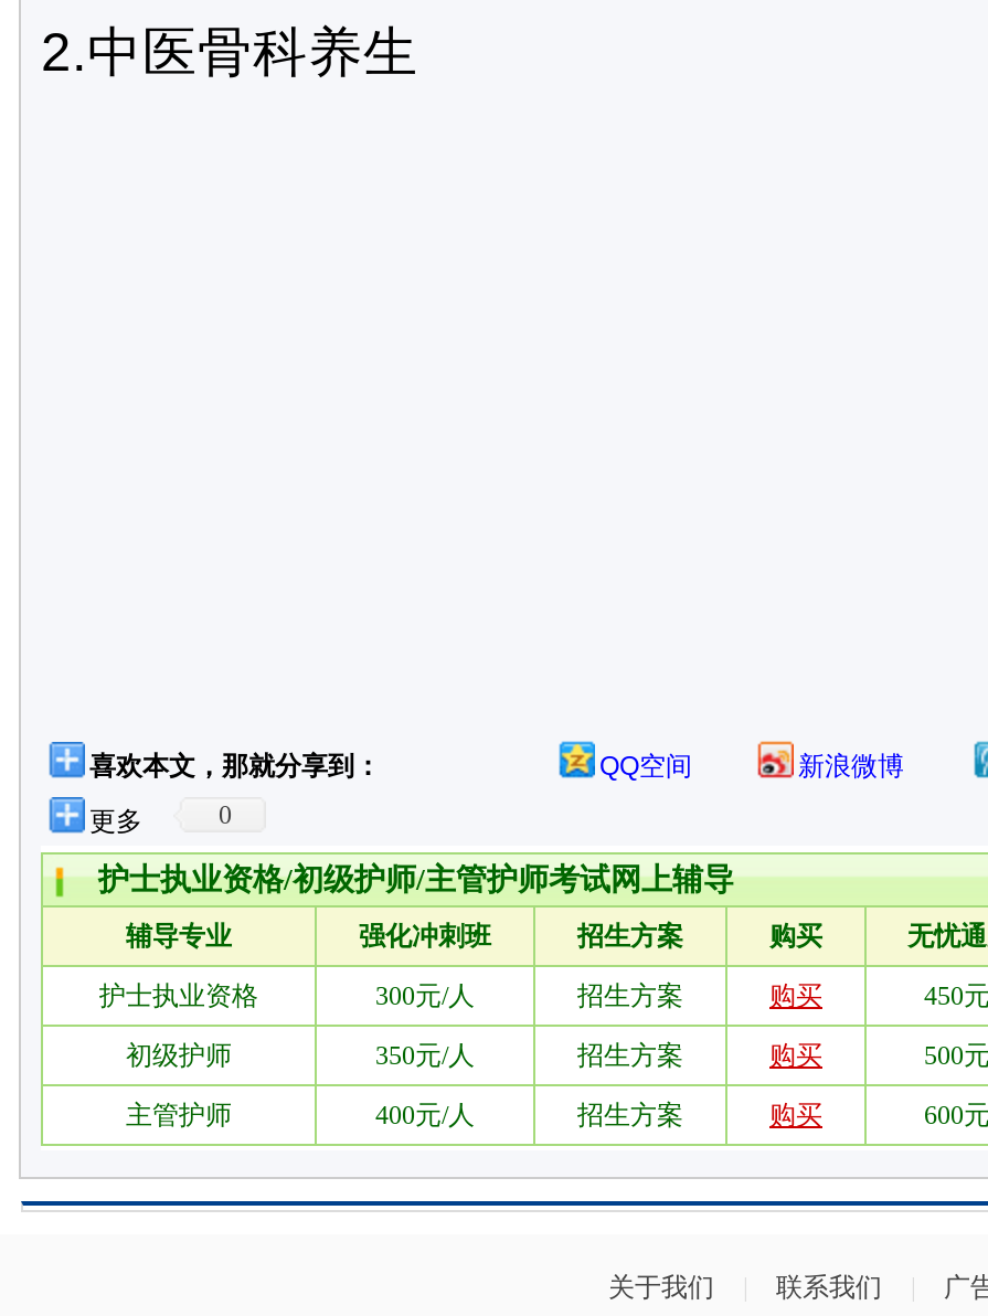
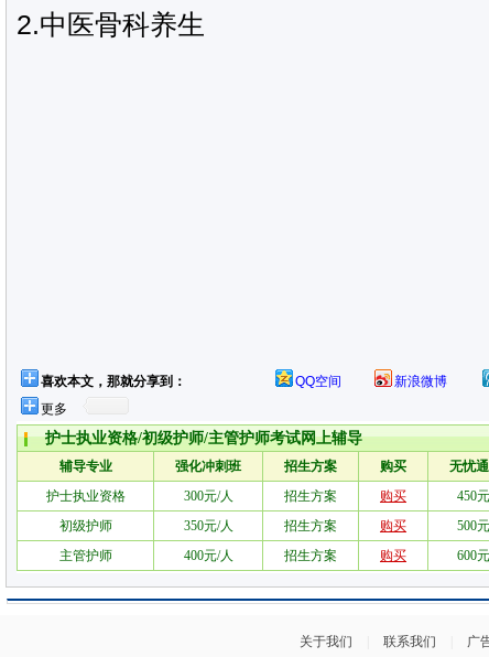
- 0
